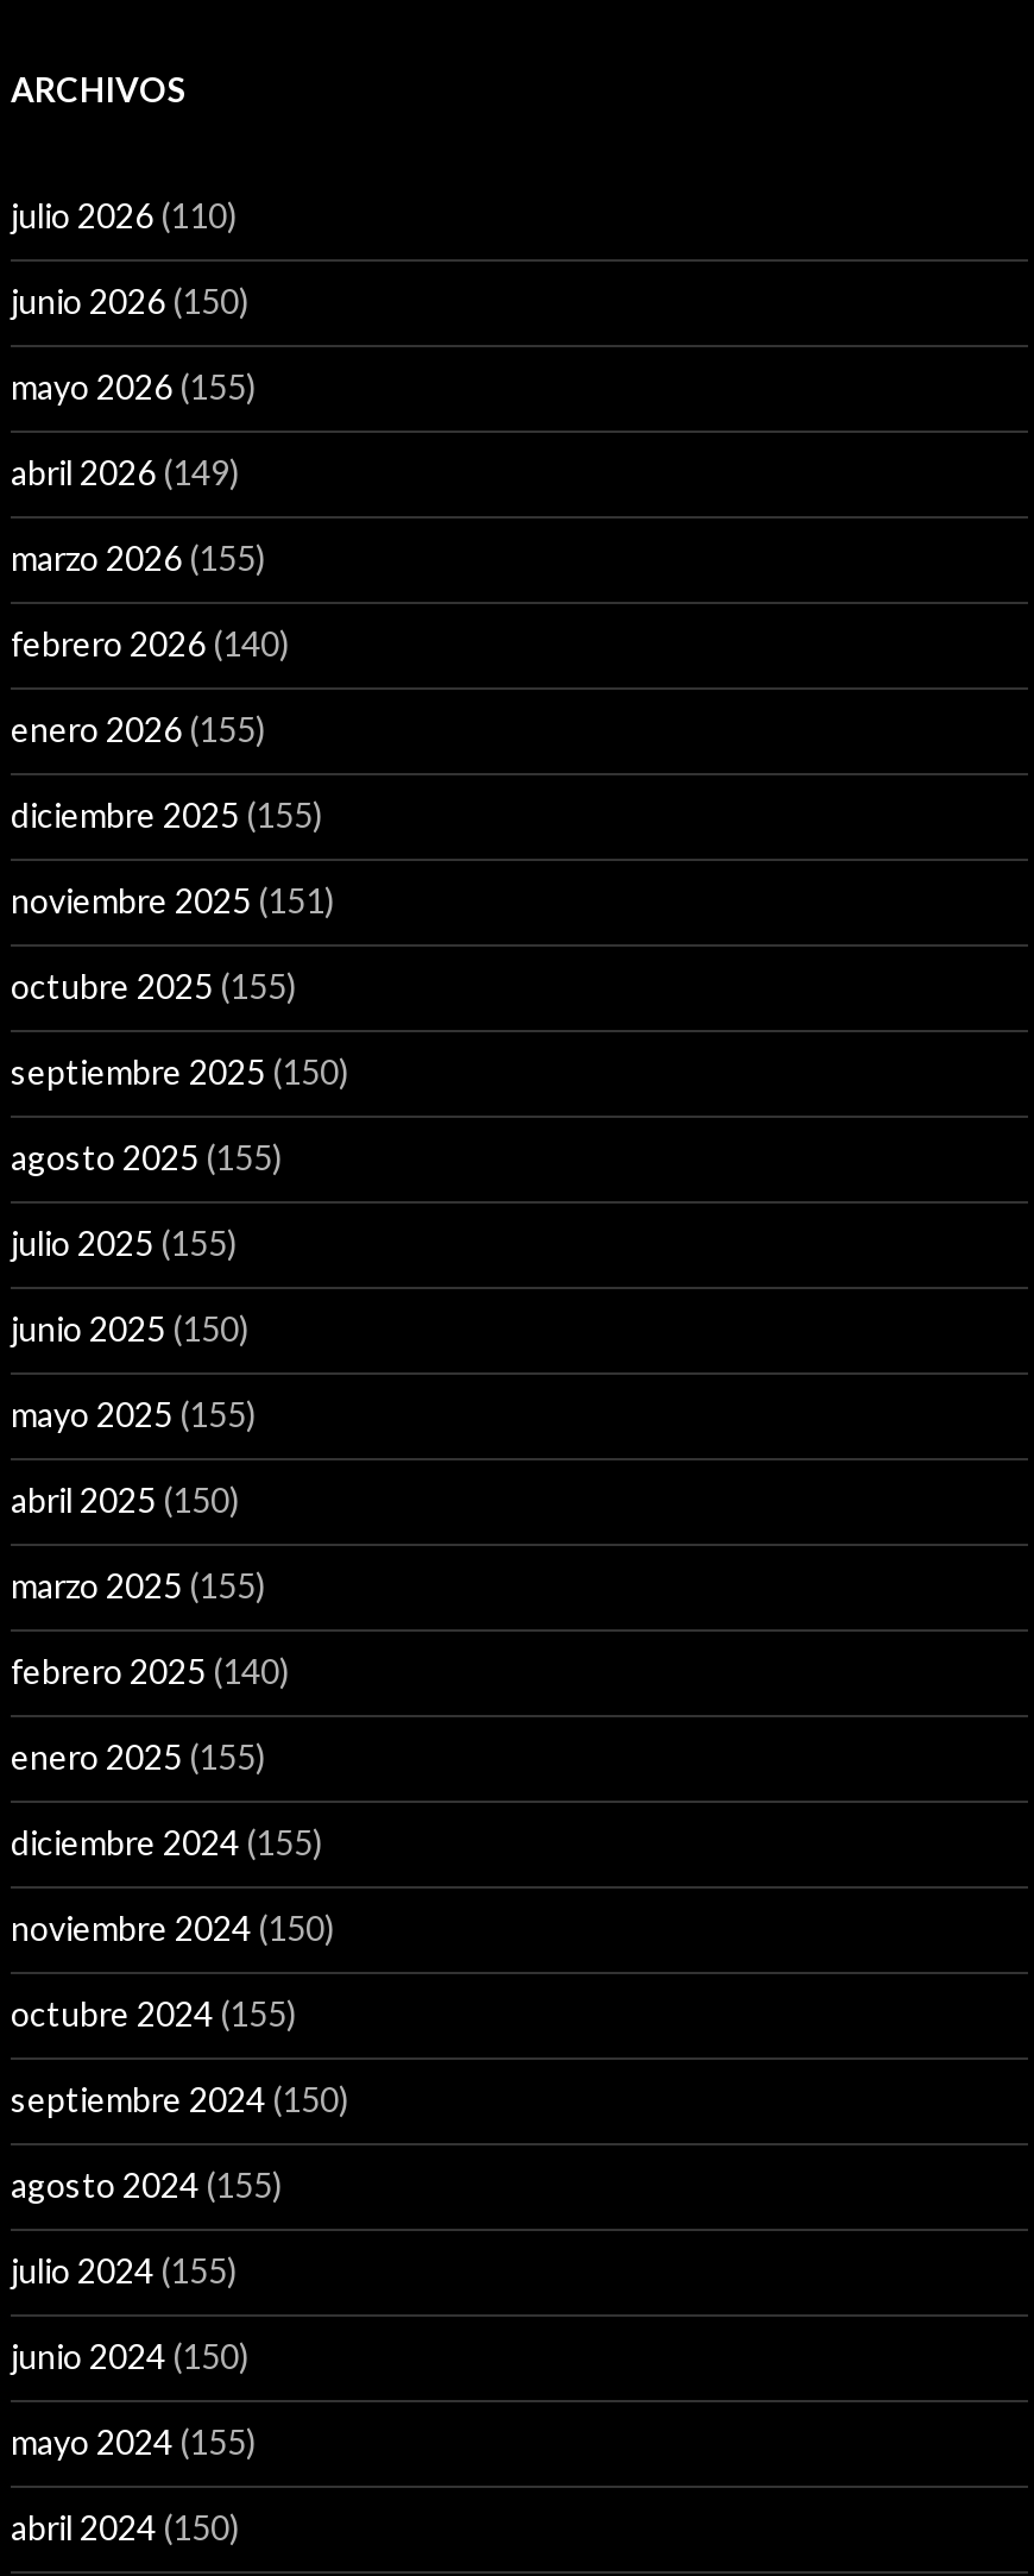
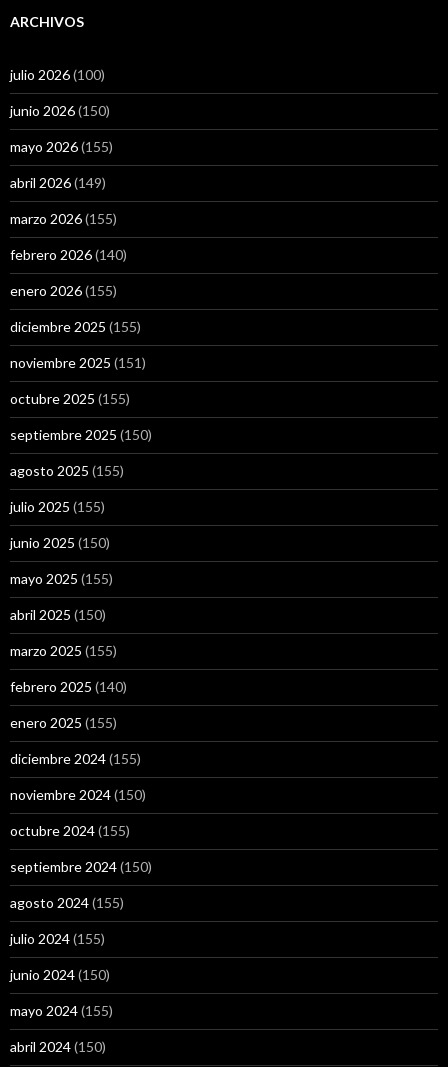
- julio 2026 (110)
+ julio 2026 (100)
